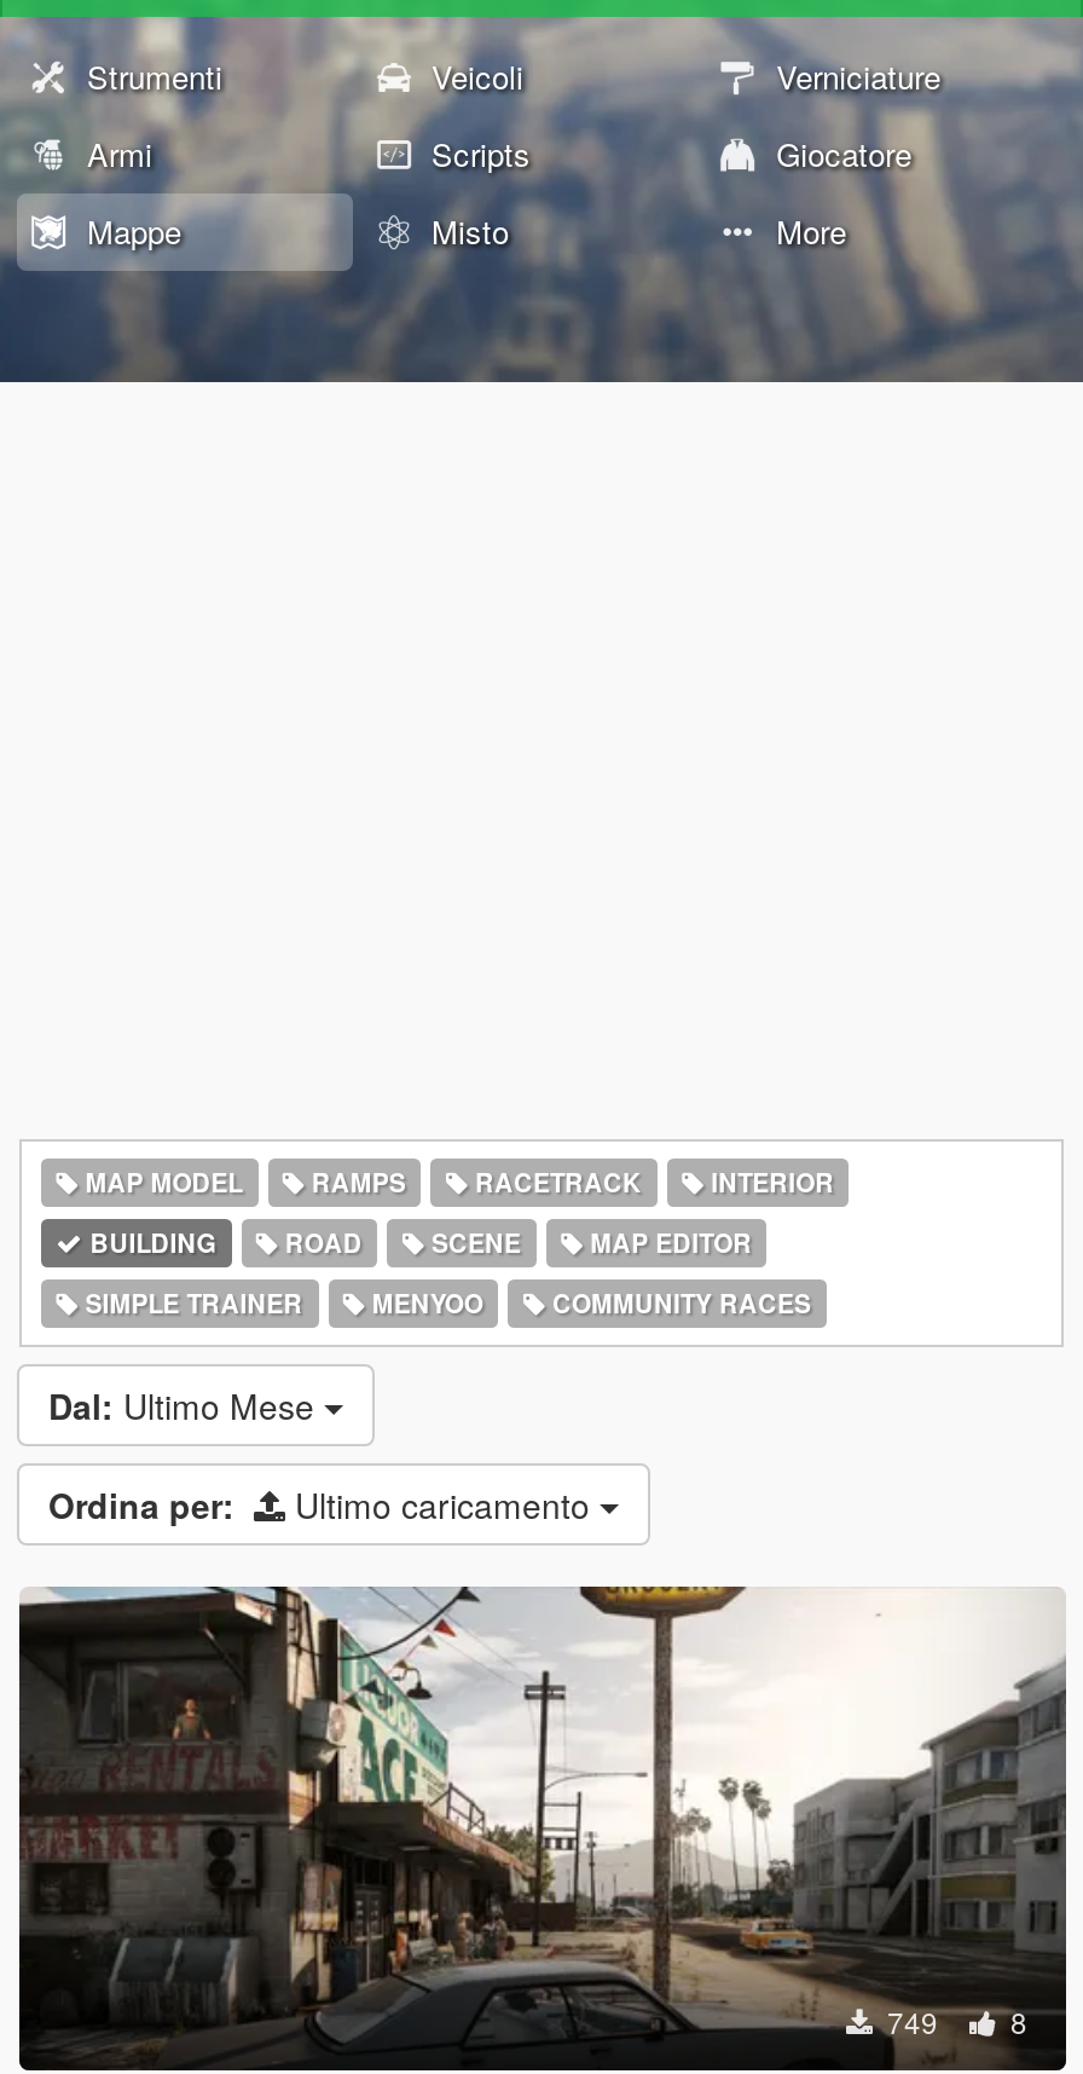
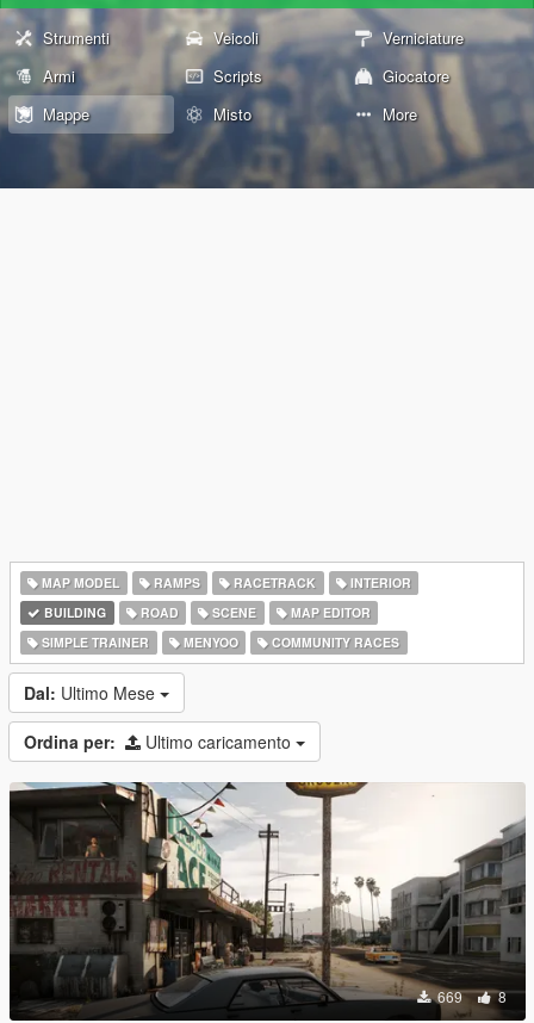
- 749 8
+ 669 8
